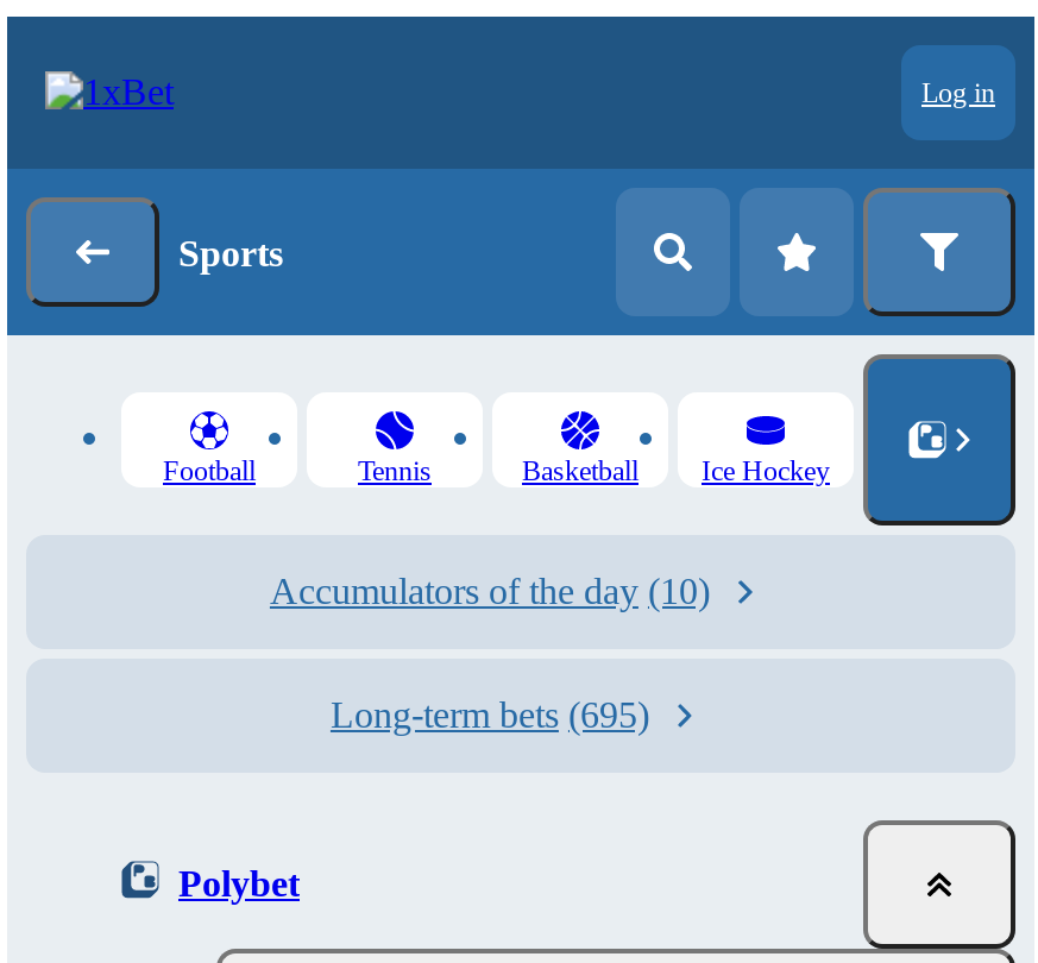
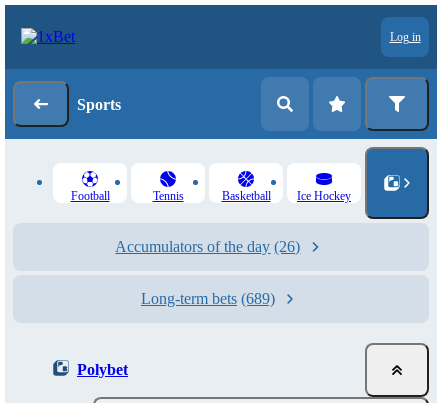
- Accumulators of the day (10)
+ Accumulators of the day (26)

- Long-term bets (695)
+ Long-term bets (689)
